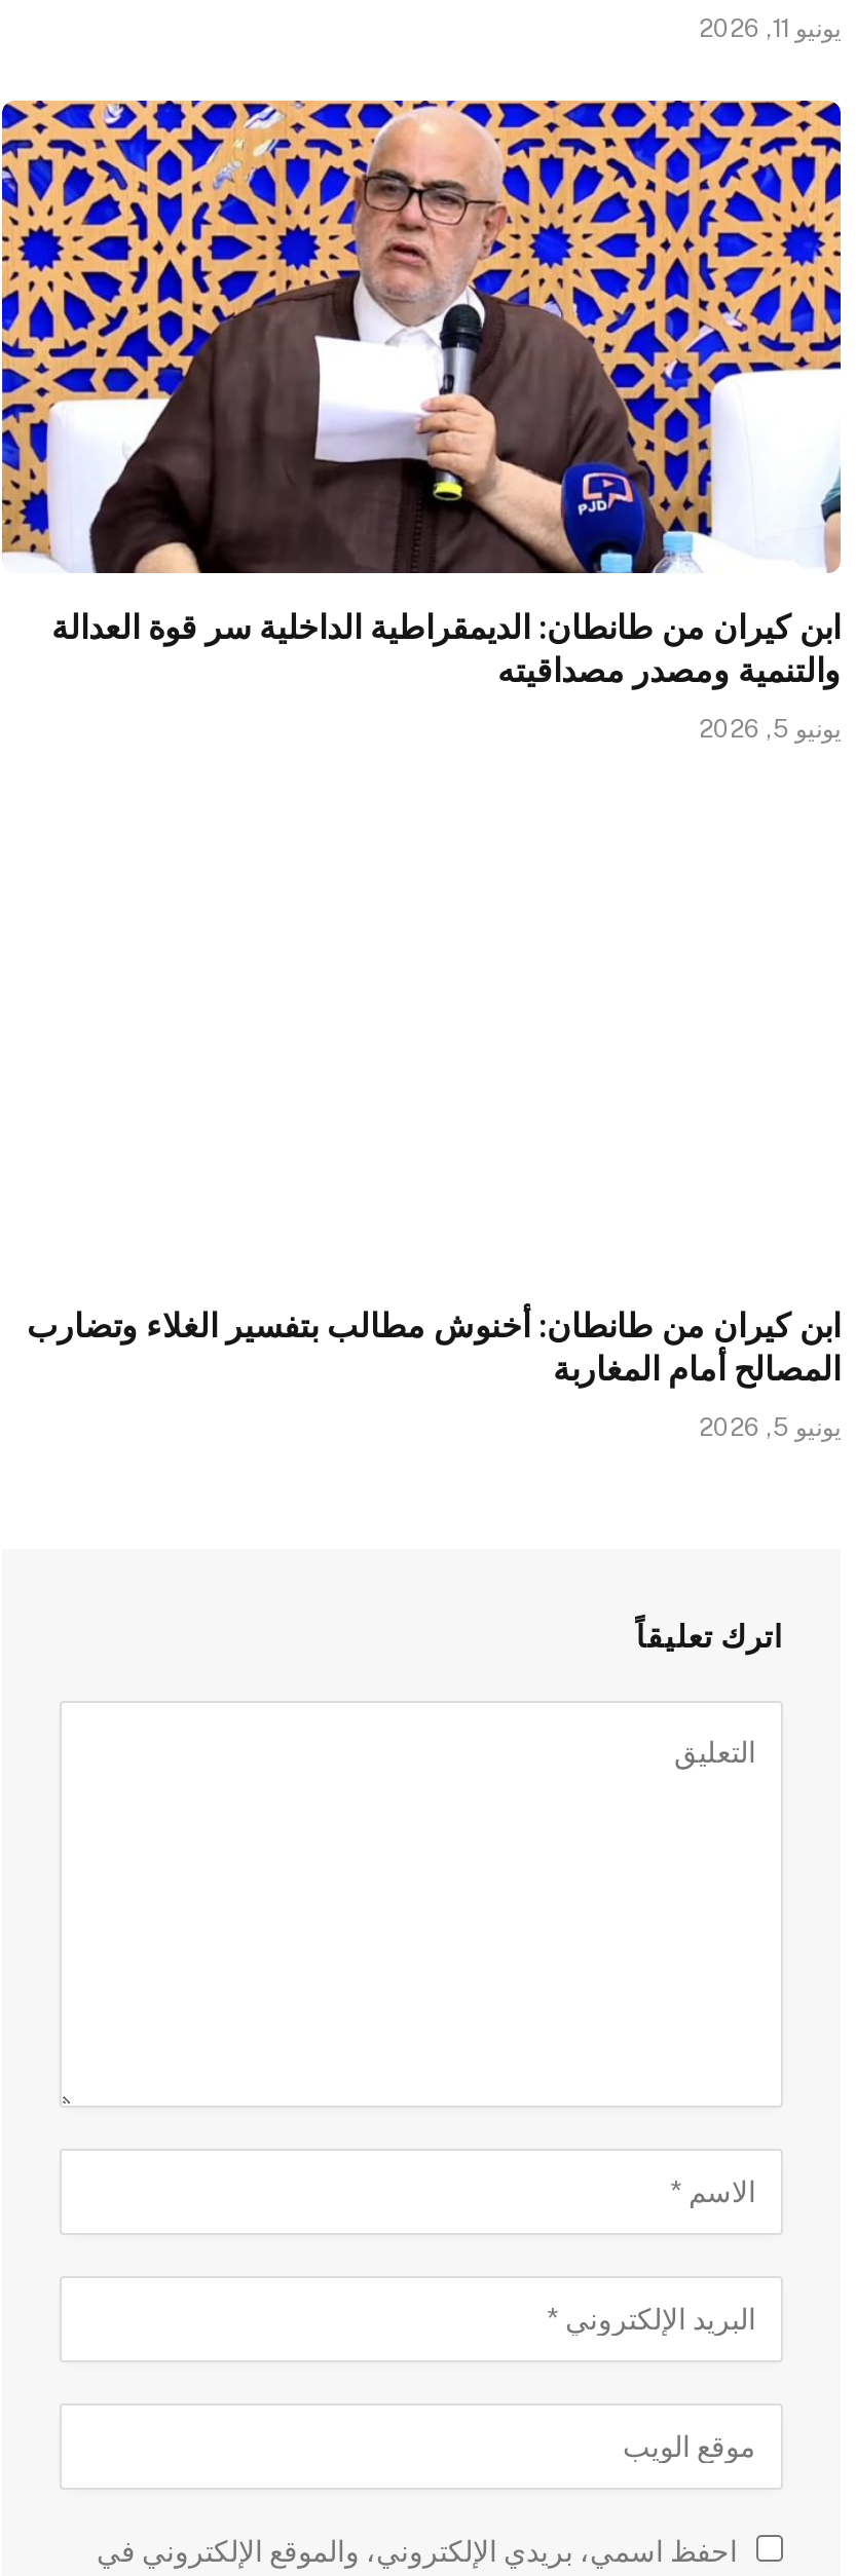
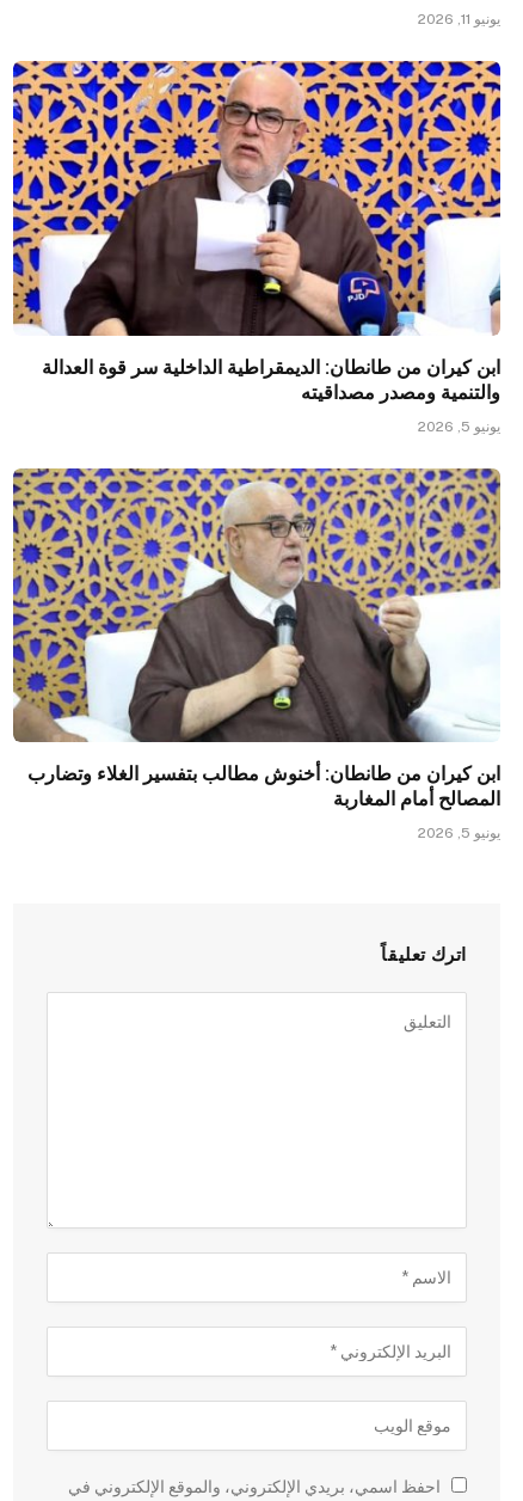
+ [image]
